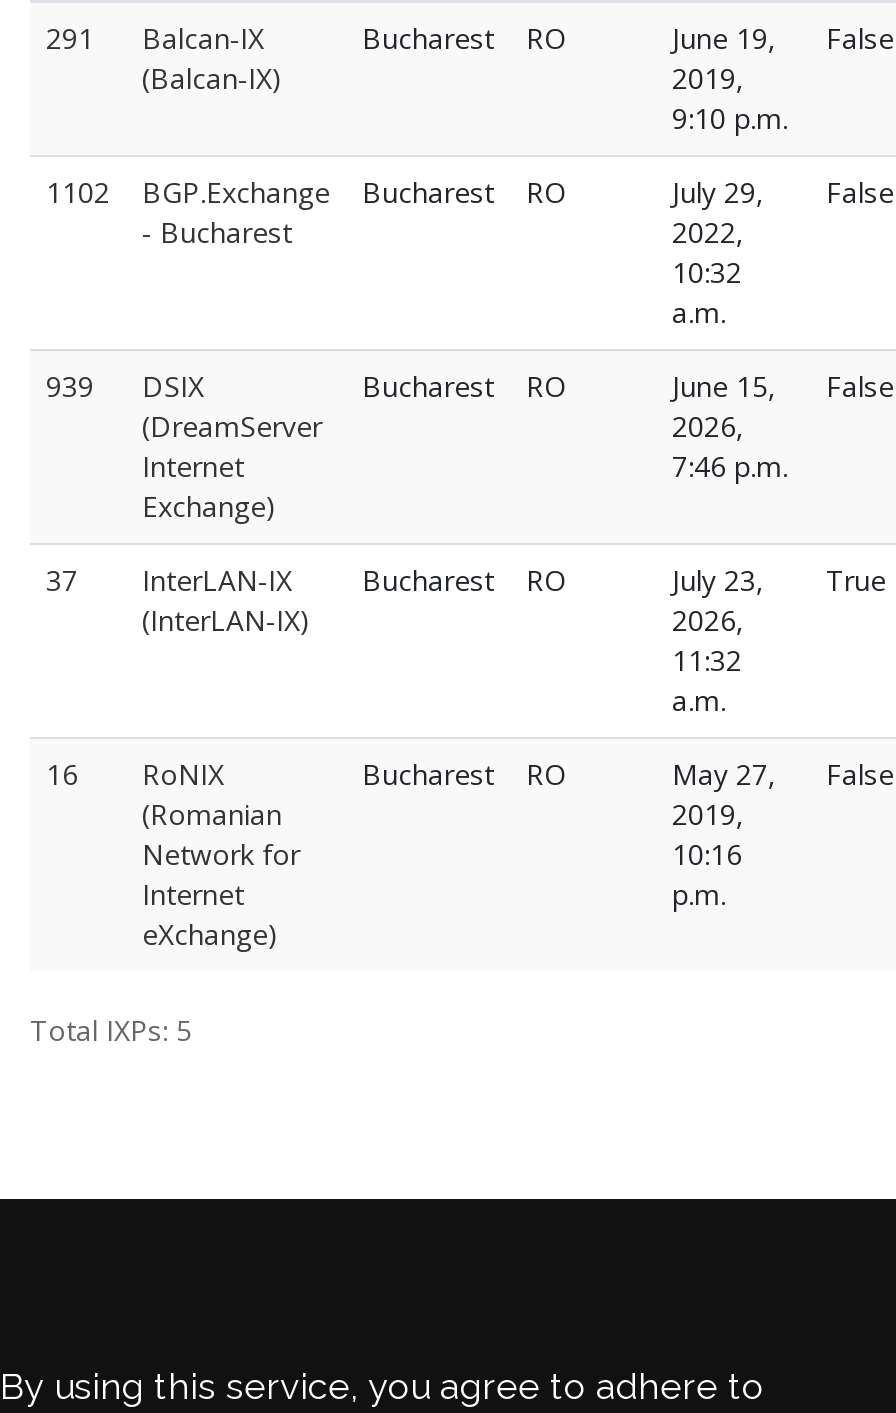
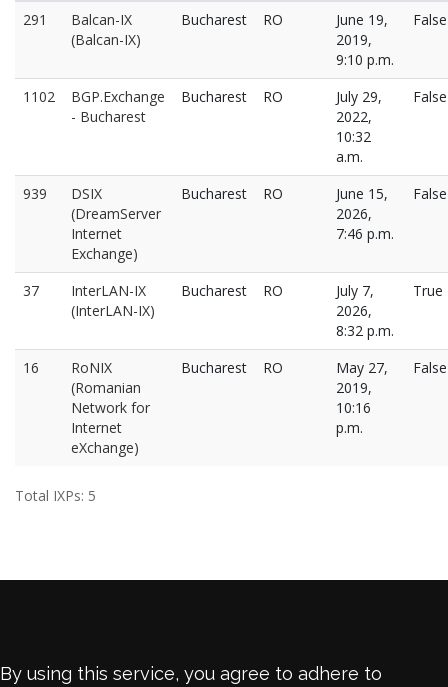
- July 23,
+ July 7,

- 11:32
- a.m.
+ 8:32 p.m.
